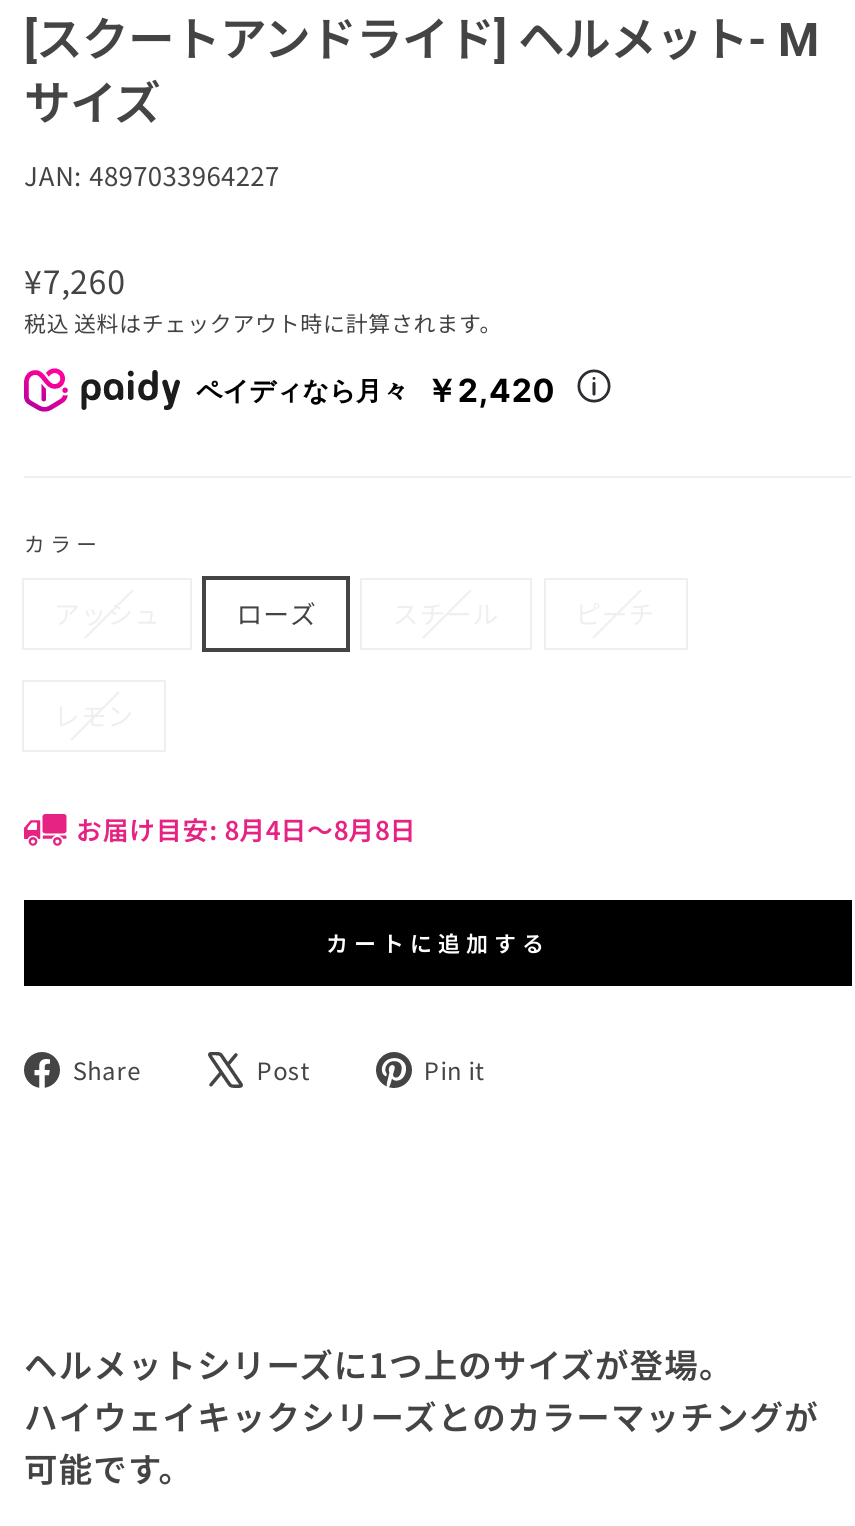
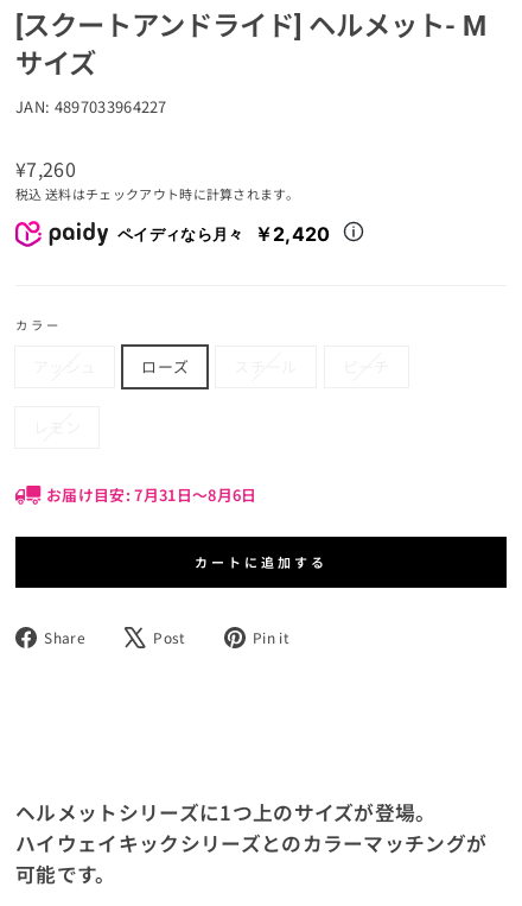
- お届け目安: 8月4日〜8月8日
+ お届け目安: 7月31日〜8月6日
